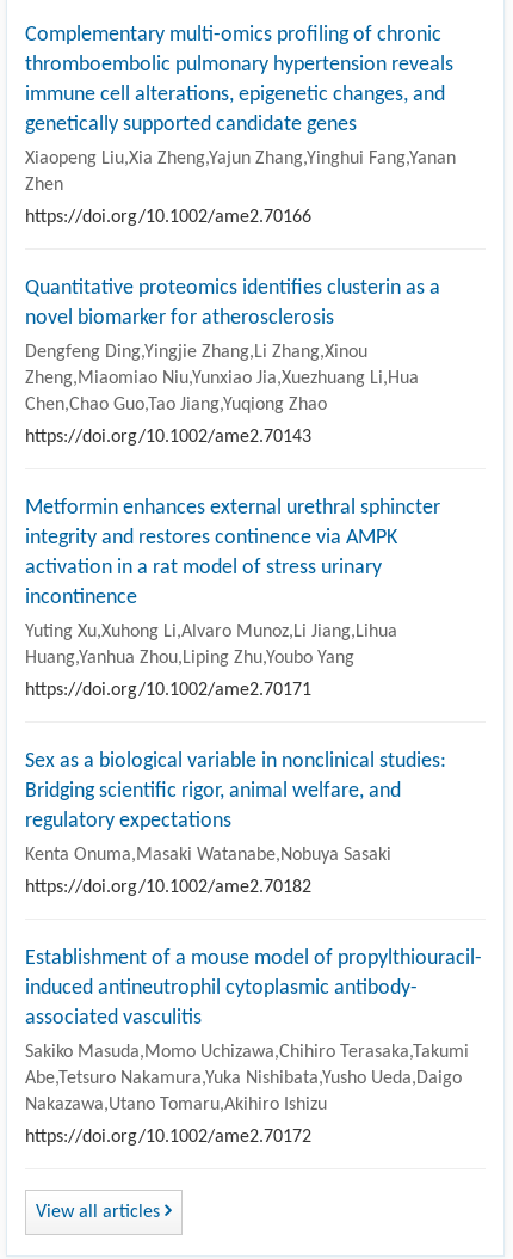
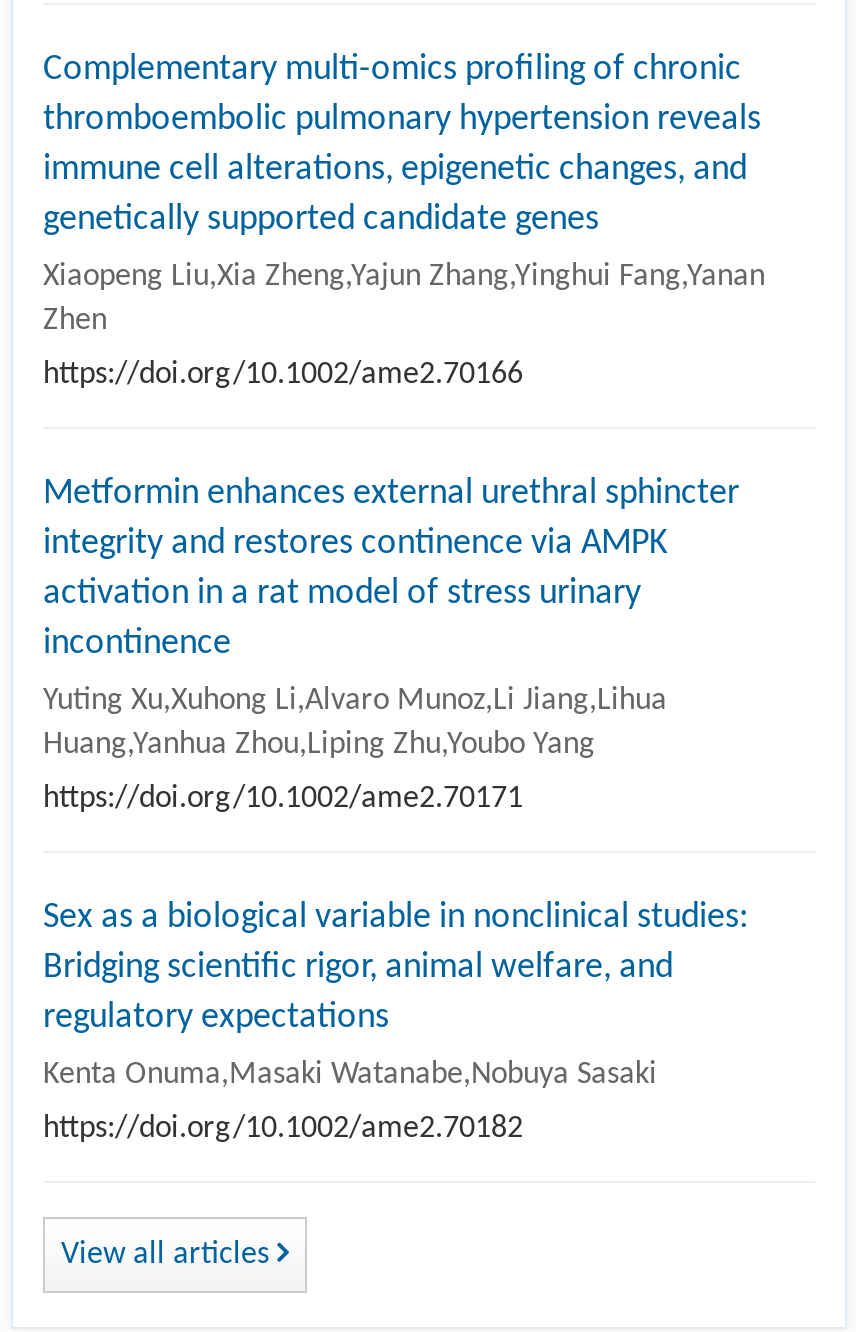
- Quantitative proteomics identifies clusterin as a
- novel biomarker for atherosclerosis
- Dengfeng Ding,Yingjie Zhang,Li Zhang,Xinou
- Zheng,Miaomiao Niu,Yunxiao Jia,Xuezhuang Li,Hua
- Chen,Chao Guo,Tao Jiang,Yuqiong Zhao
- https://doi.org/10.1002/ame2.70143

- Establishment of a mouse model of propylthiouracil-
- induced antineutrophil cytoplasmic antibody-
- associated vasculitis
- Sakiko Masuda,Momo Uchizawa,Chihiro Terasaka,Takumi
- Abe,Tetsuro Nakamura,Yuka Nishibata,Yusho Ueda,Daigo
- Nakazawa,Utano Tomaru,Akihiro Ishizu
- https://doi.org/10.1002/ame2.70172
